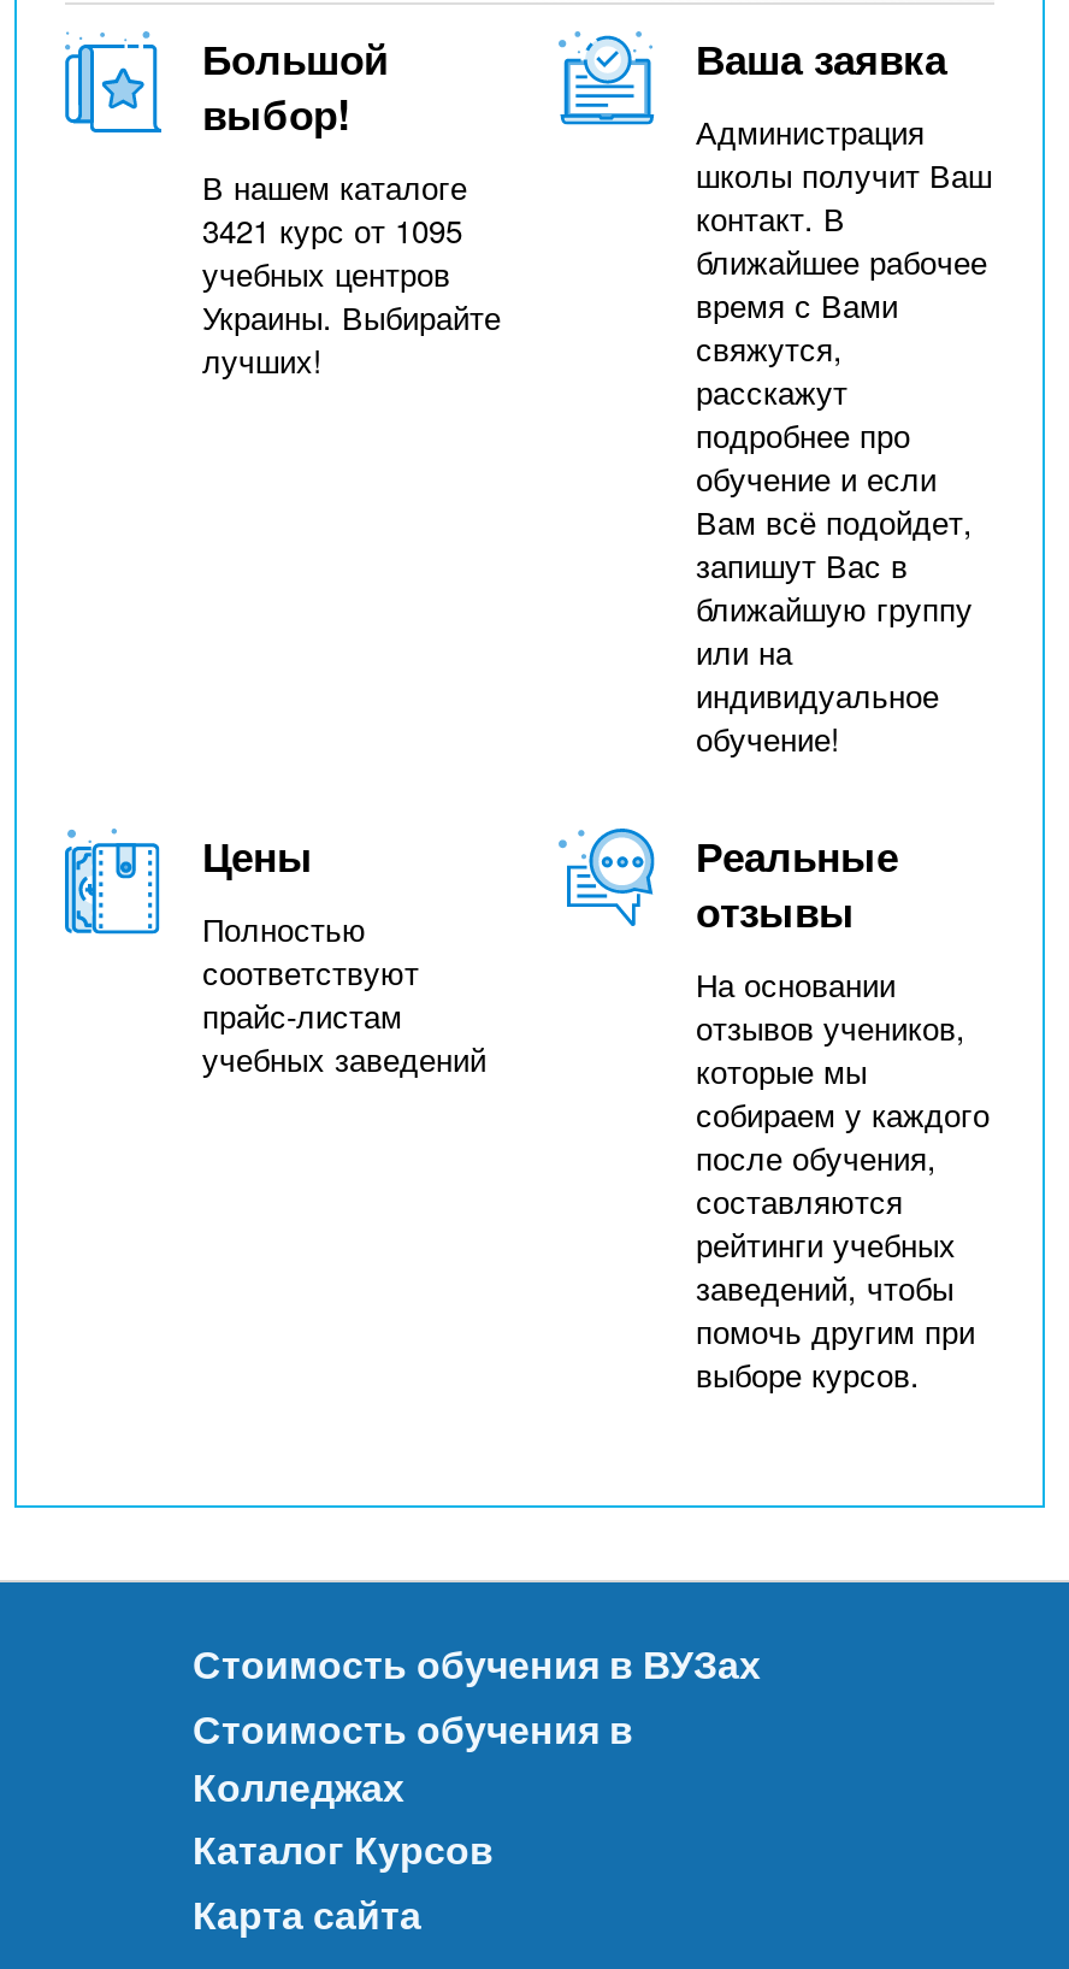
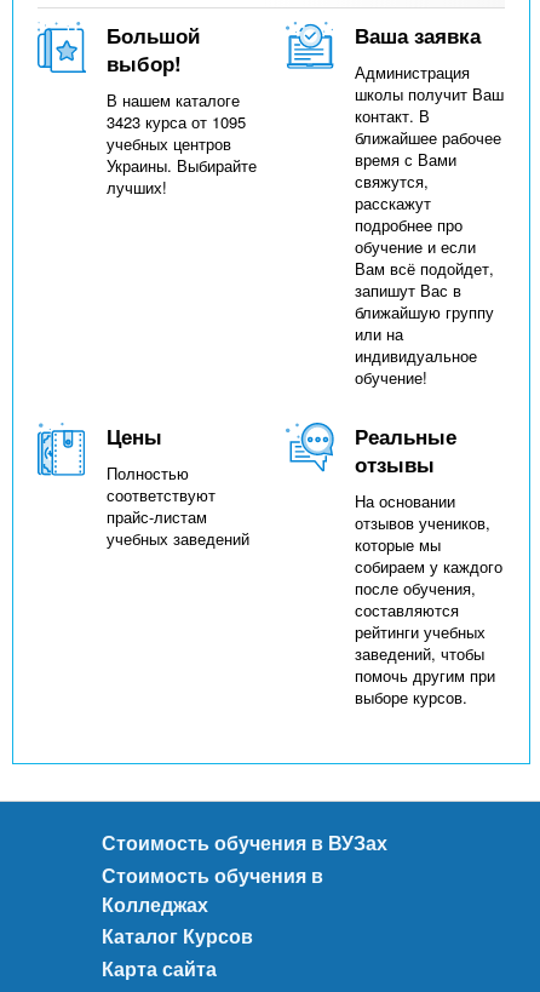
- 3421 курс от 1095
+ 3423 курса от 1095
